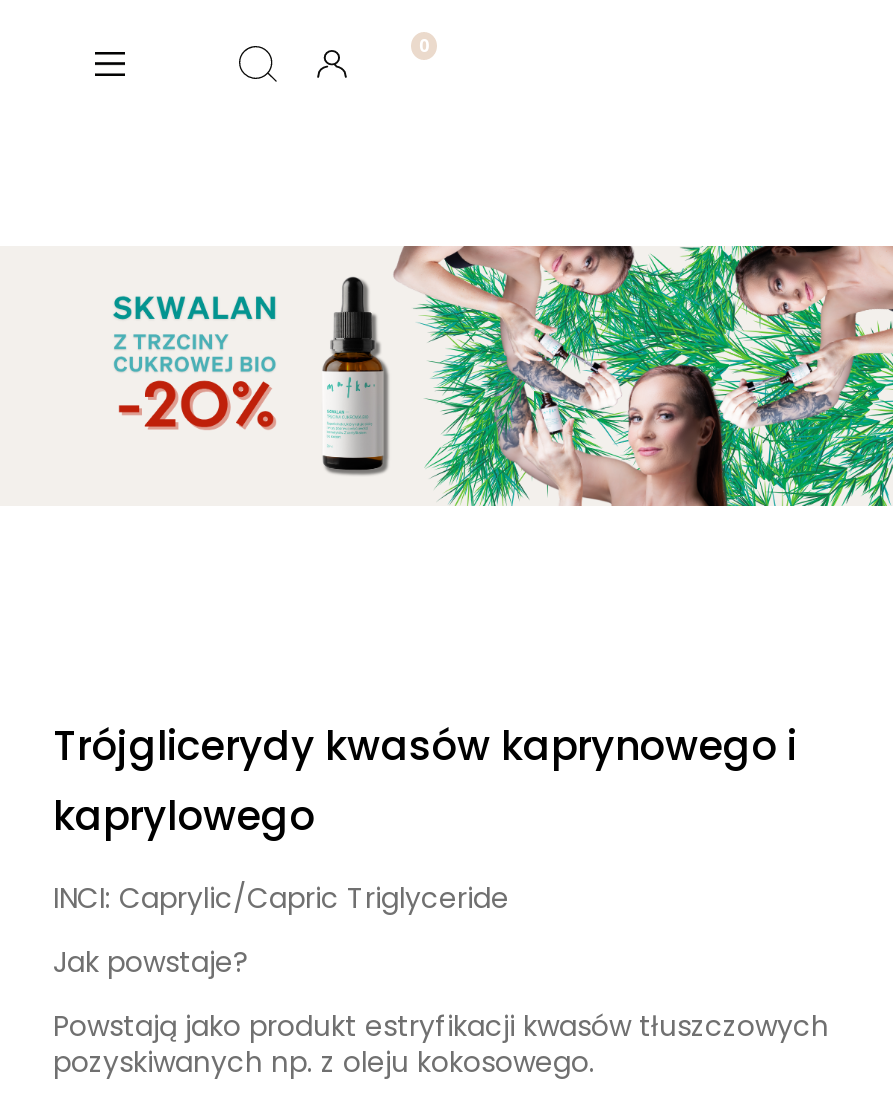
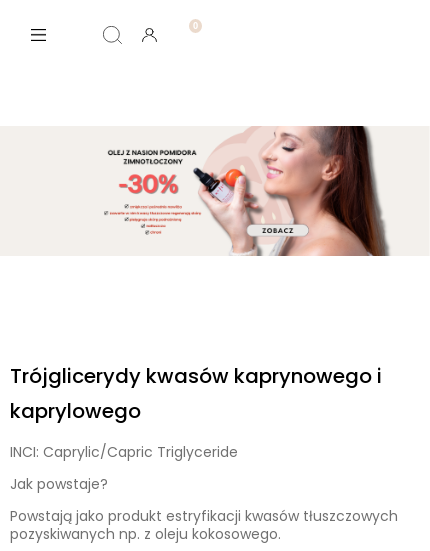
- [image]
+ [image]
